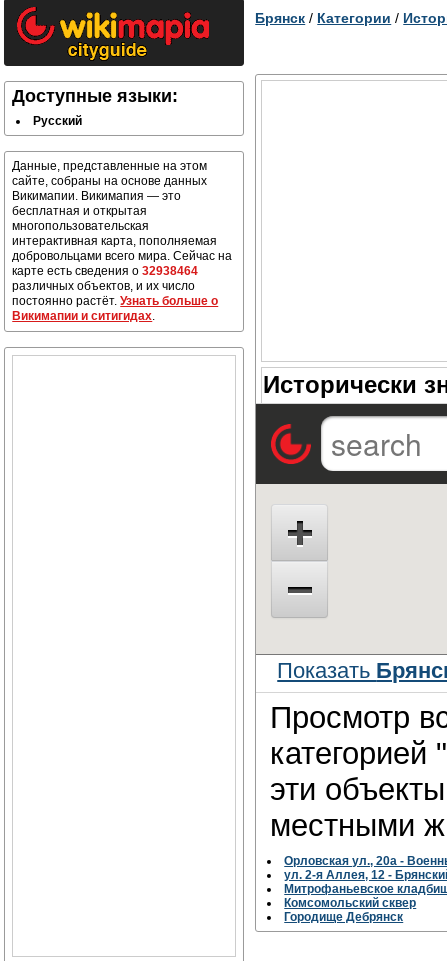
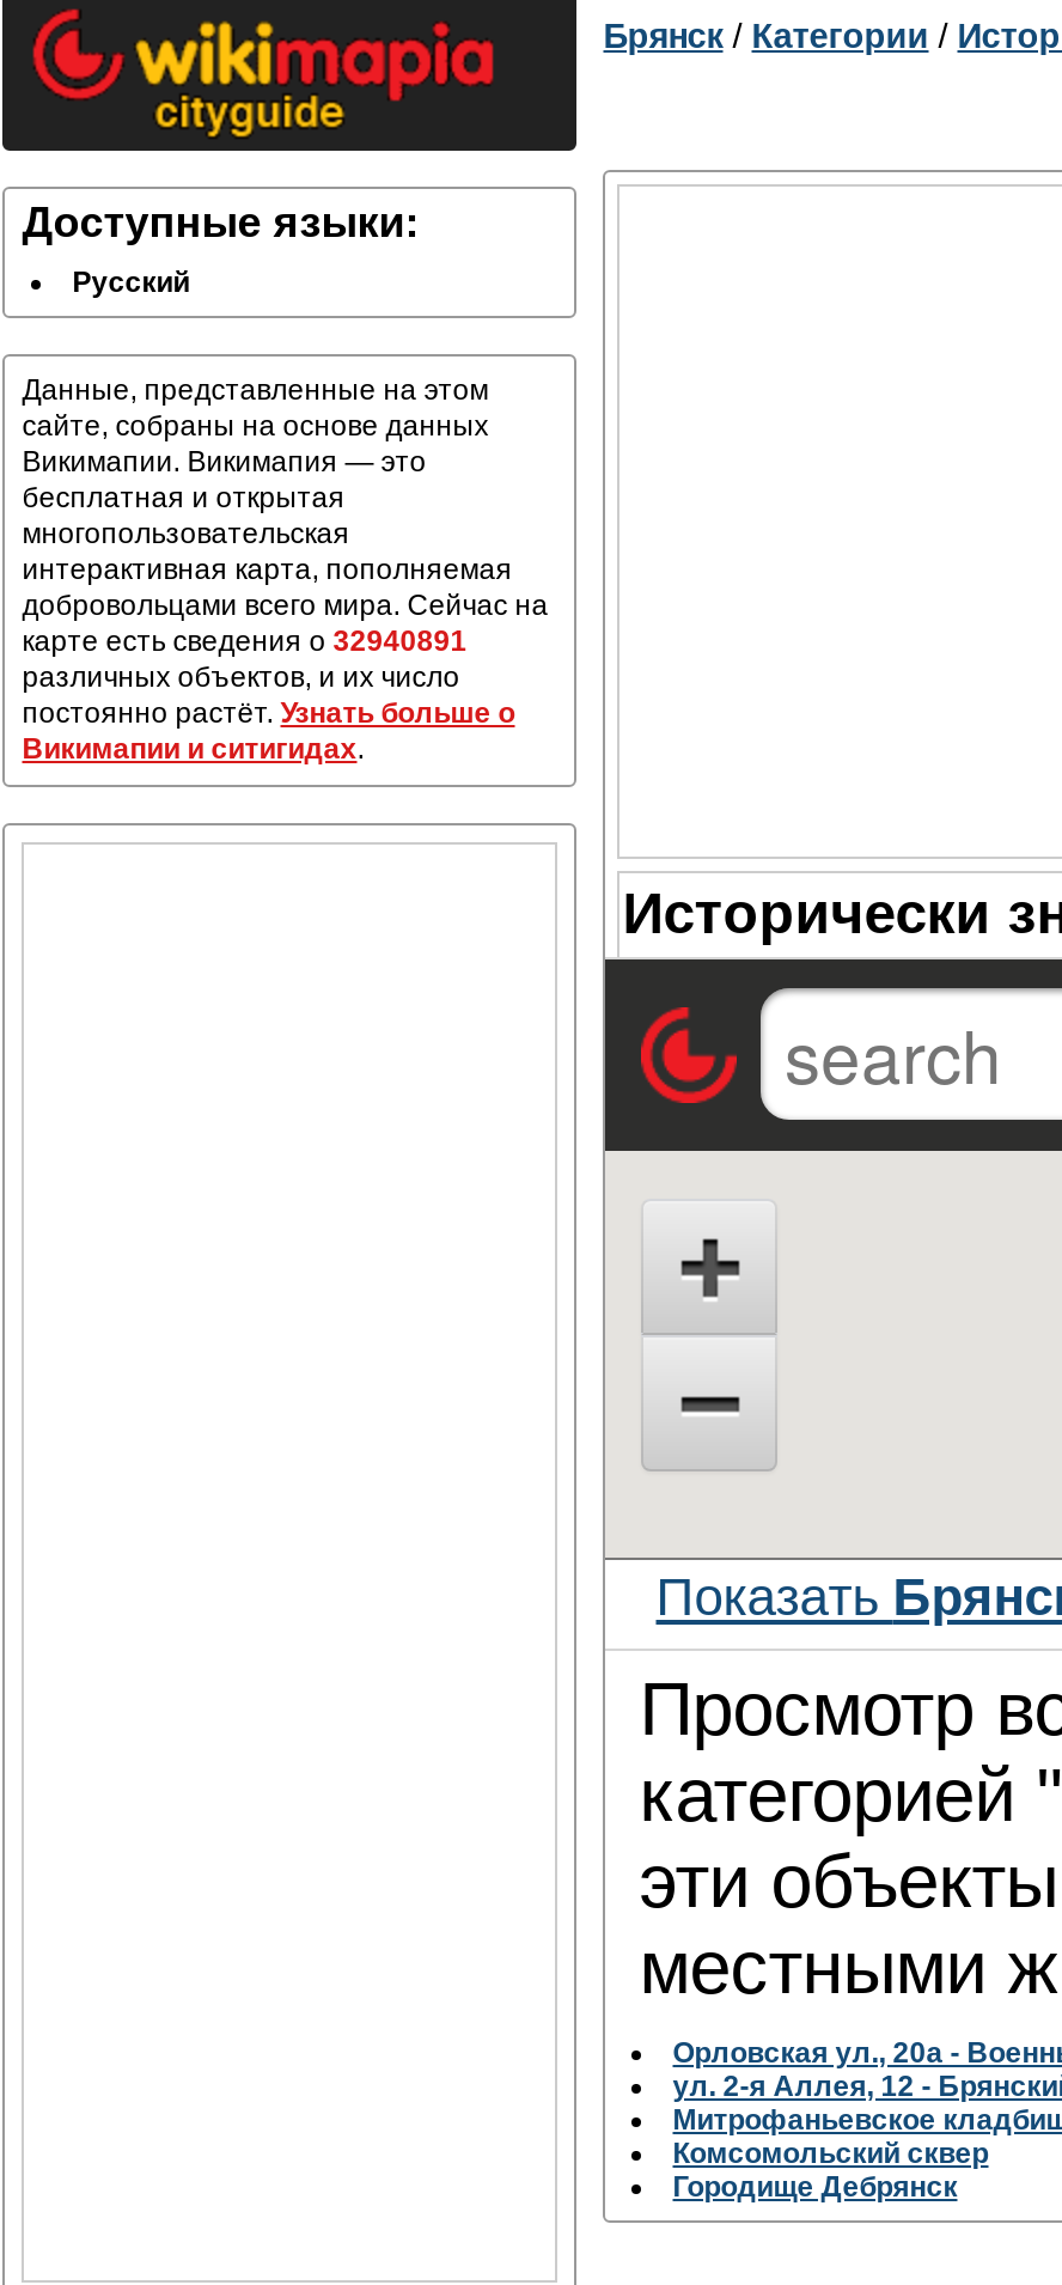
- карте есть сведения о 32938464
+ карте есть сведения о 32940891
